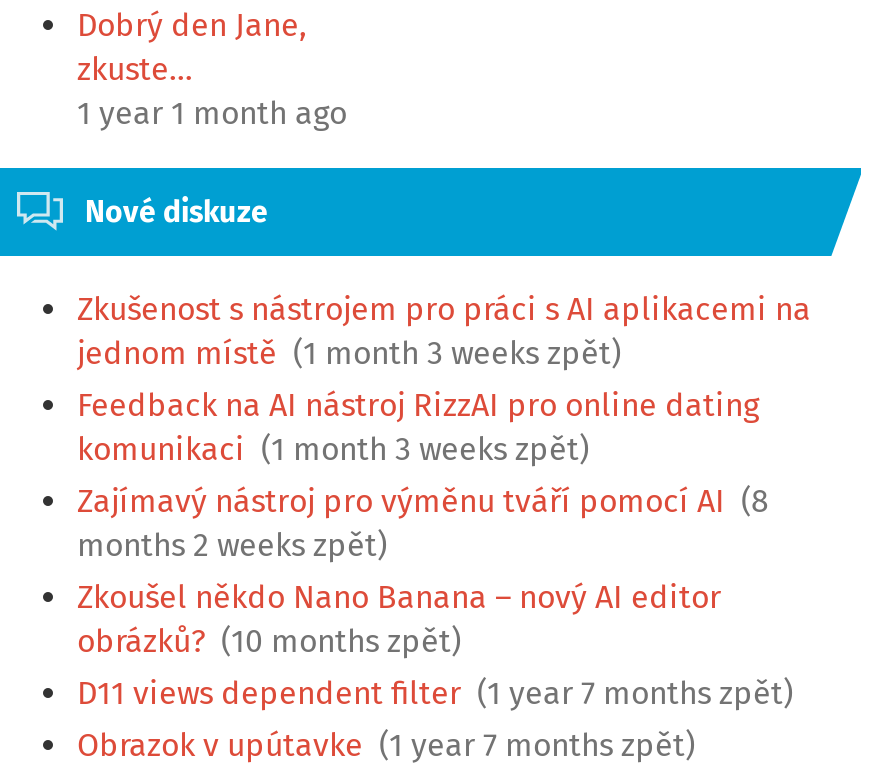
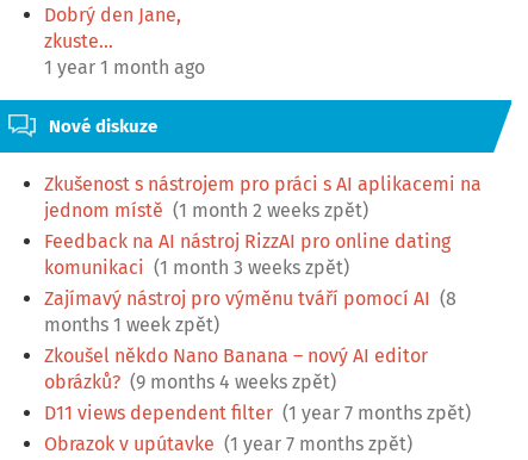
- jednom místě (1 month 3 weeks zpět)
+ jednom místě (1 month 2 weeks zpět)

- months 2 weeks zpět)
+ months 1 week zpět)

- obrázků? (10 months zpět)
+ obrázků? (9 months 4 weeks zpět)
